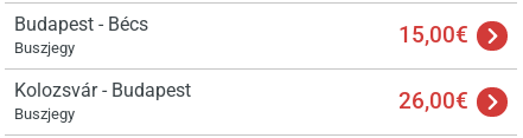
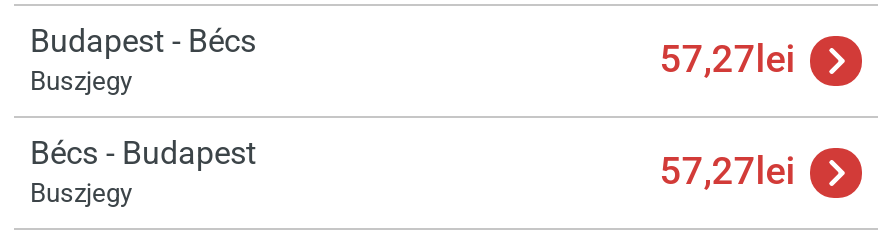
- 15,00€
+ 57,27lei

- Kolozsvár - Budapest
+ Bécs - Budapest

- 26,00€
+ 57,27lei
